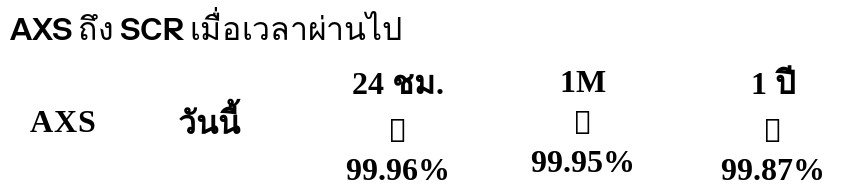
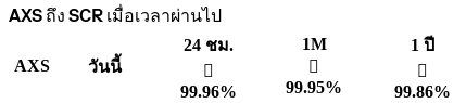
- 99.87%
+ 99.86%
